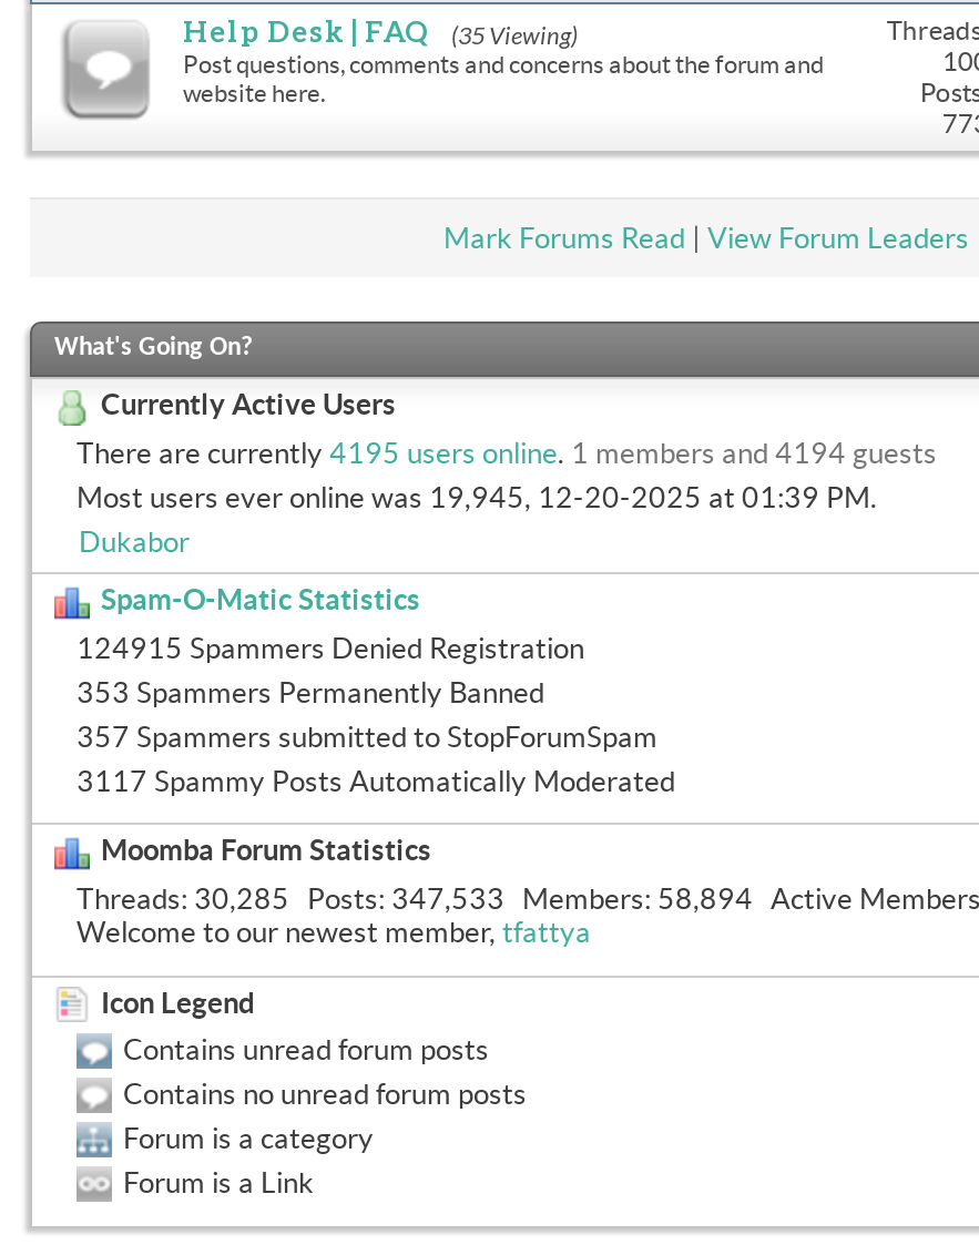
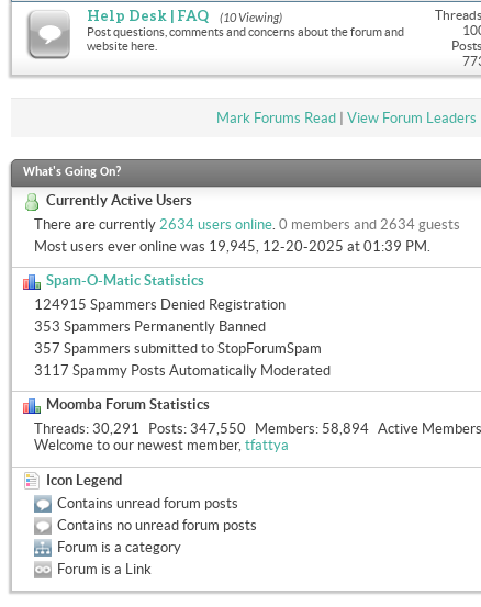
- (35 Viewing)
+ (10 Viewing)

- There are currently 4195 users online. 1 members and 4194 guests
+ There are currently 2634 users online. 0 members and 2634 guests

- Dukabor

- Threads 30,285 Posts 347,533 Members 58,894 Active Members
+ Threads 30,291 Posts 347,550 Members 58,894 Active Members
